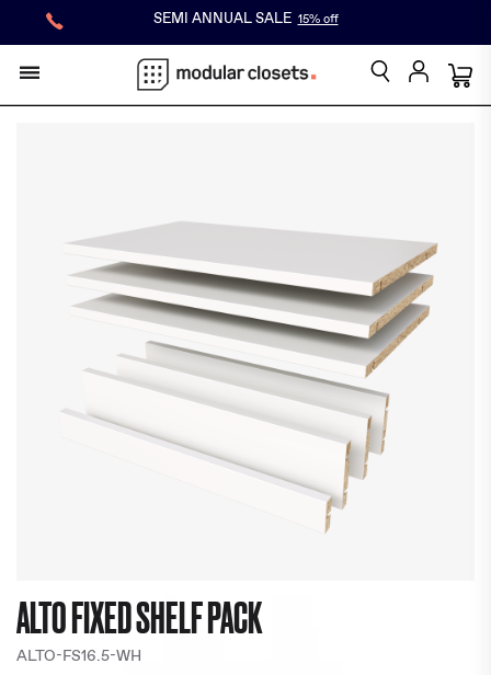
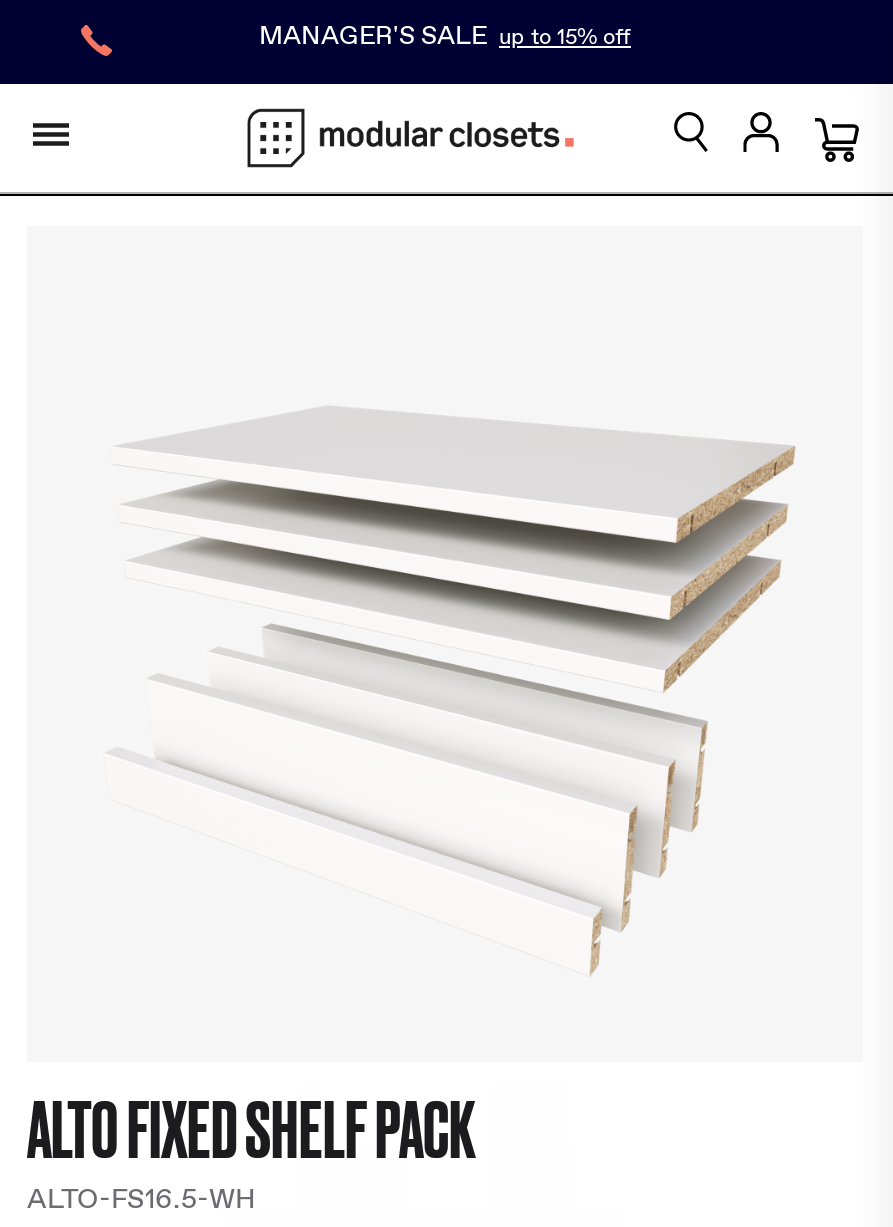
- SEMI ANNUAL SALE 15% off
+ MANAGER'S SALE up to 15% off
